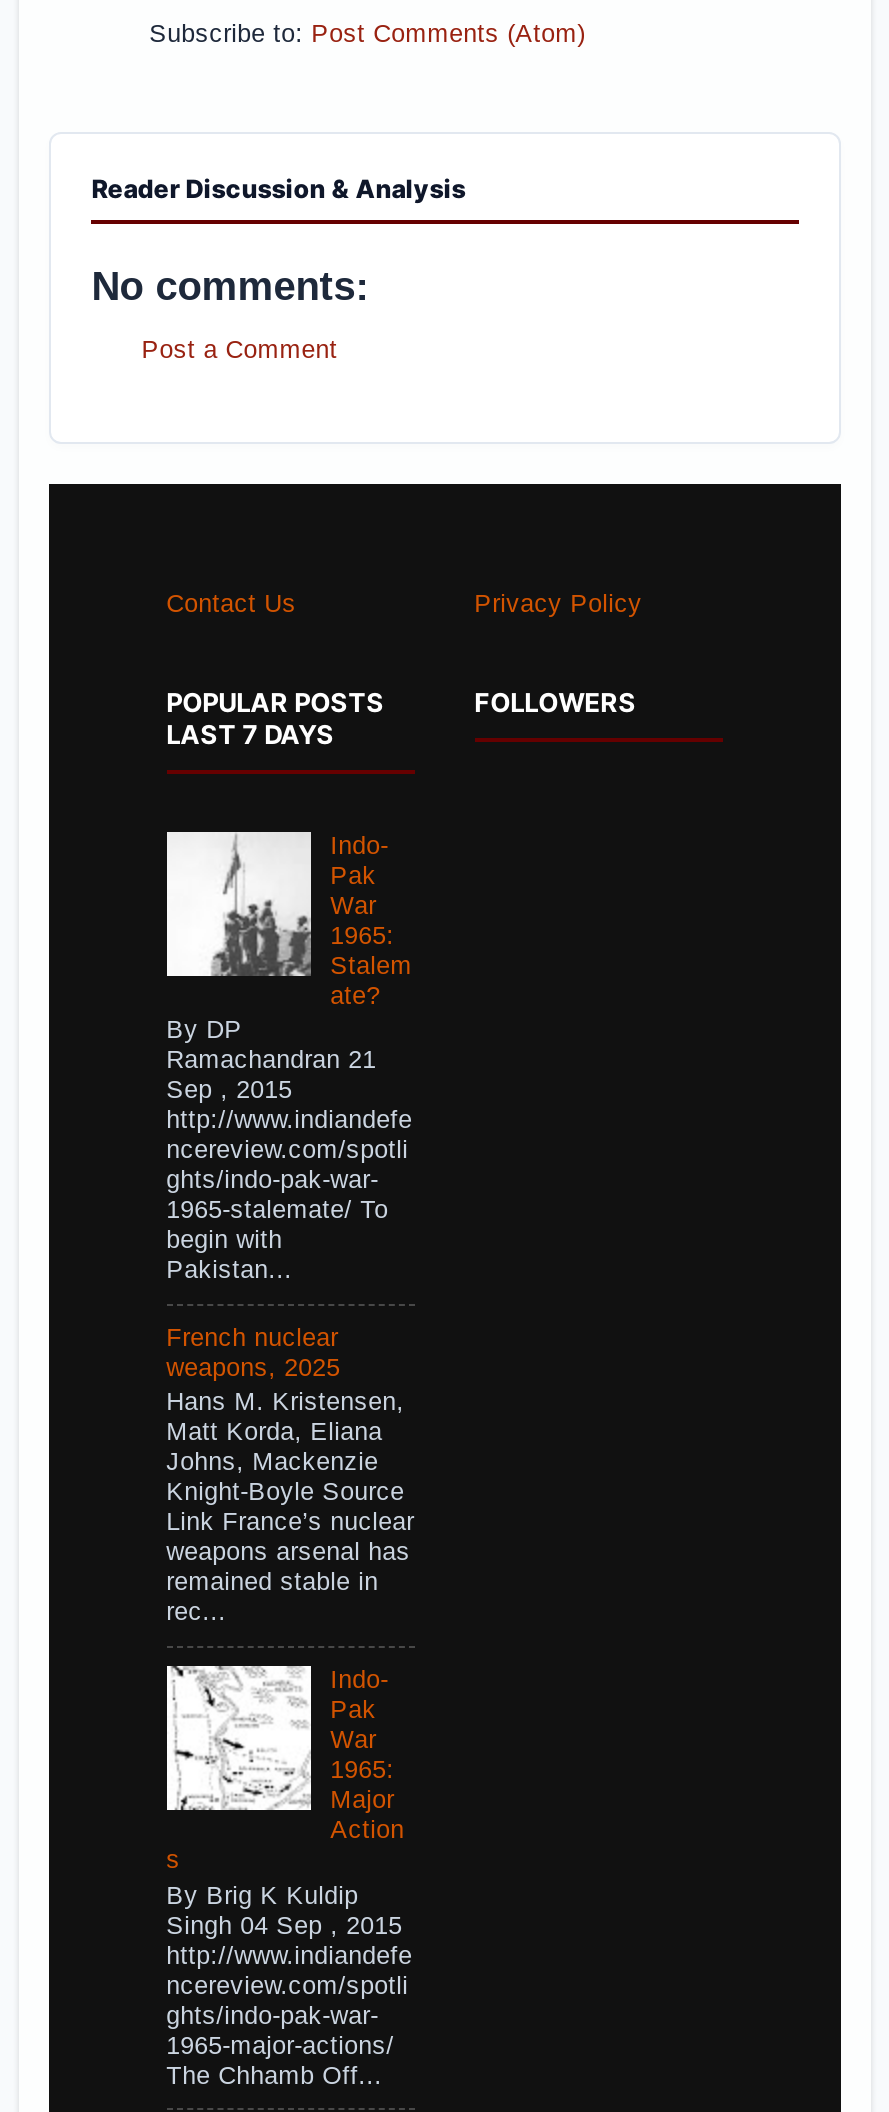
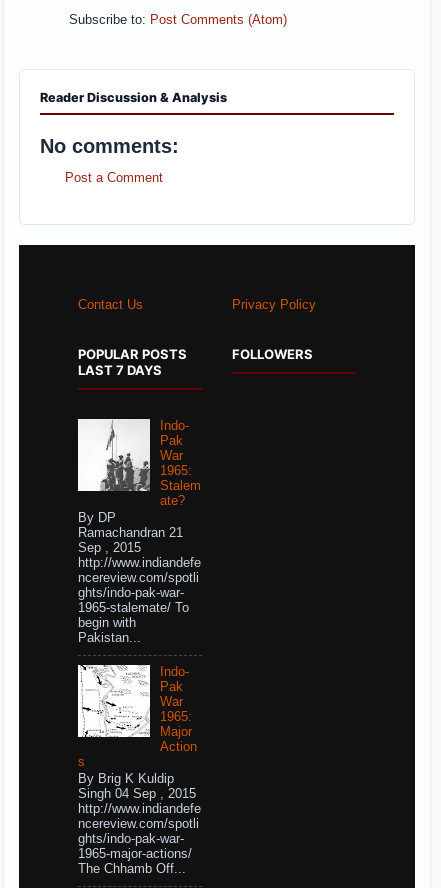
- French nuclear
- weapons, 2025
- Hans M. Kristensen,
- Matt Korda, Eliana
- Johns, Mackenzie
- Knight-Boyle Source
- Link France’s nuclear
- weapons arsenal has
- remained stable in
- rec...
